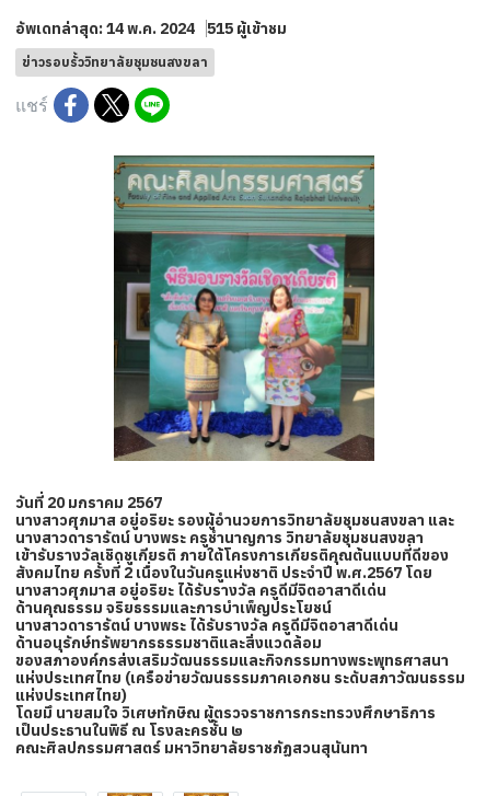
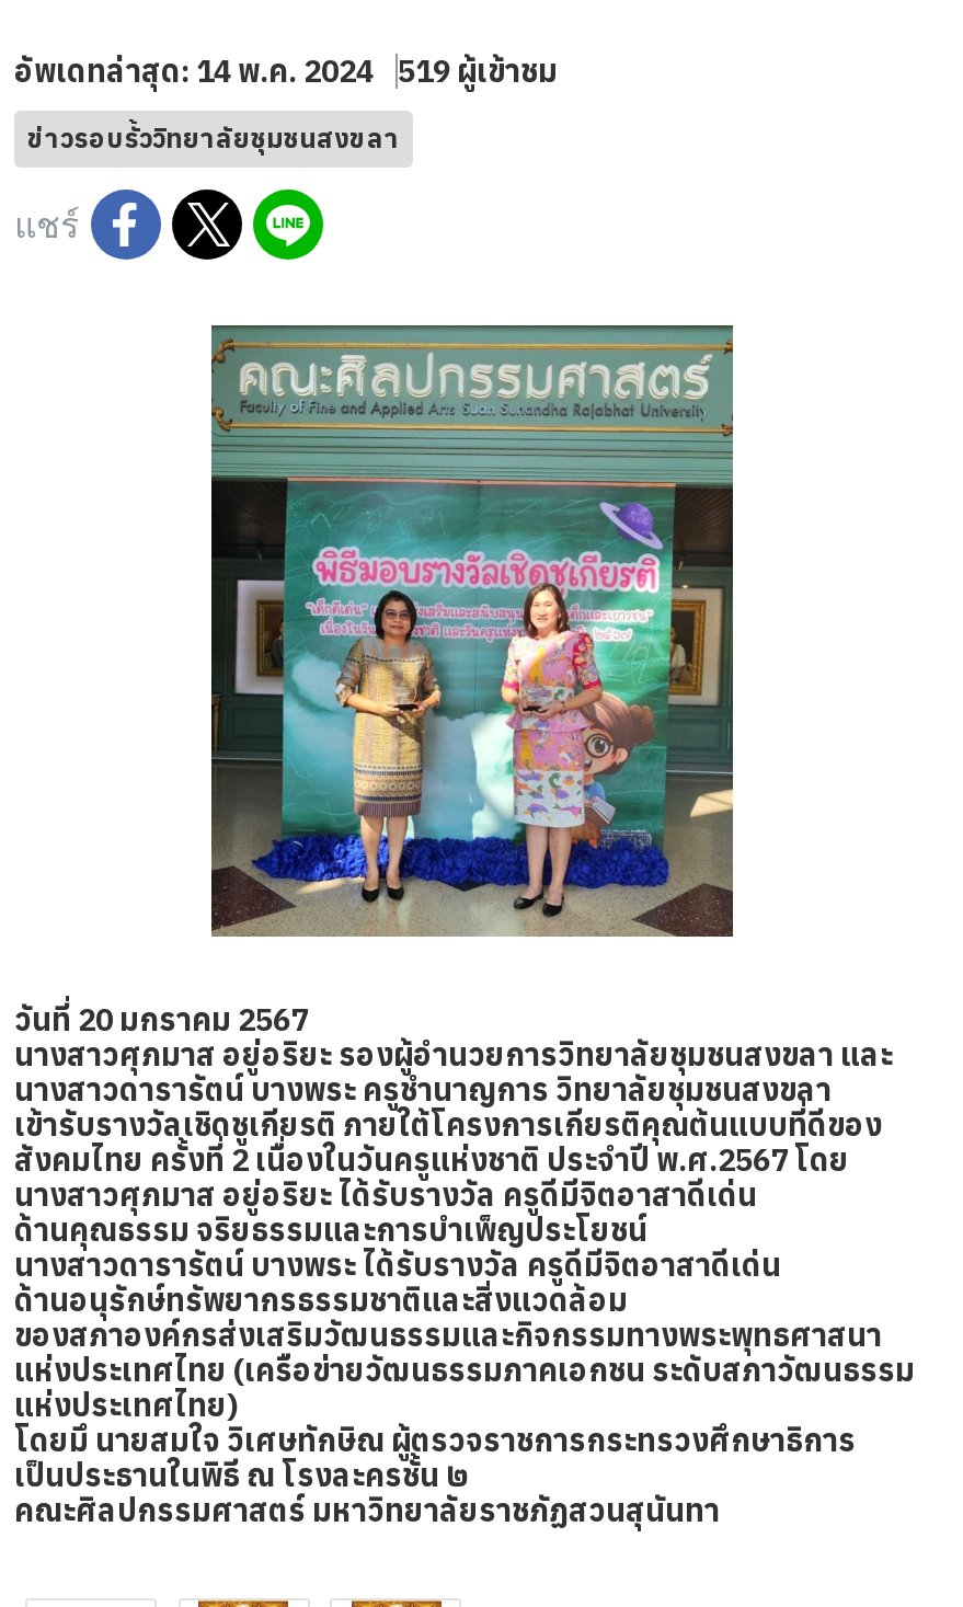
- 515 ผู้เข้าชม
+ 519 ผู้เข้าชม
